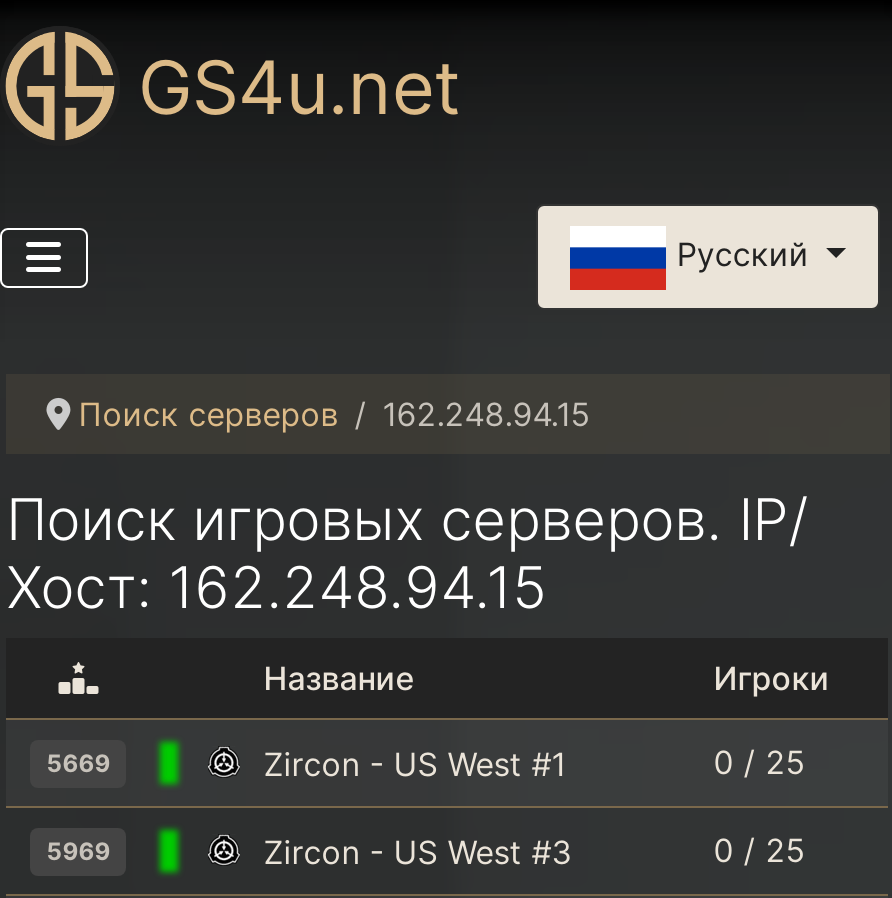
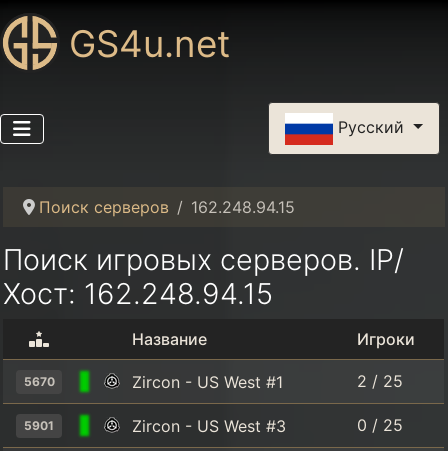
- 5669
+ 5670

- 0 / 25
+ 2 / 25

- 5969
+ 5901
